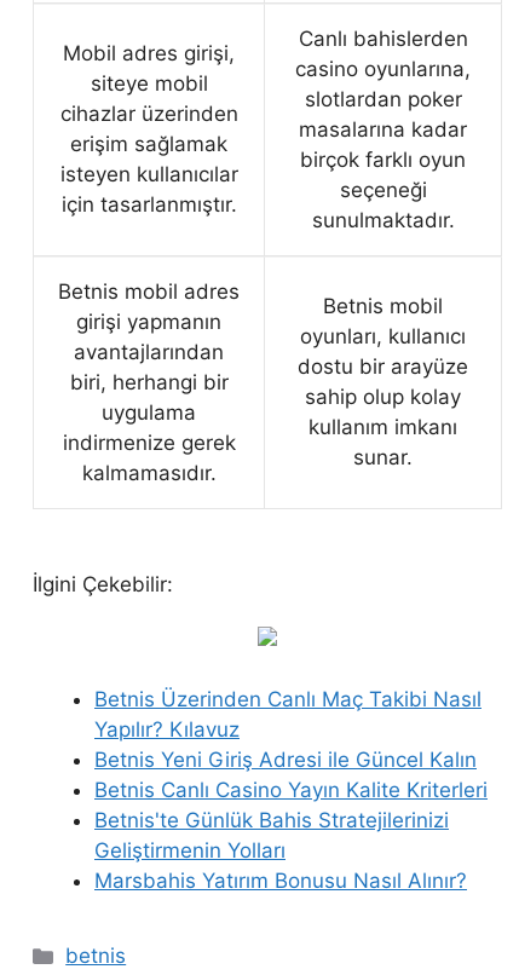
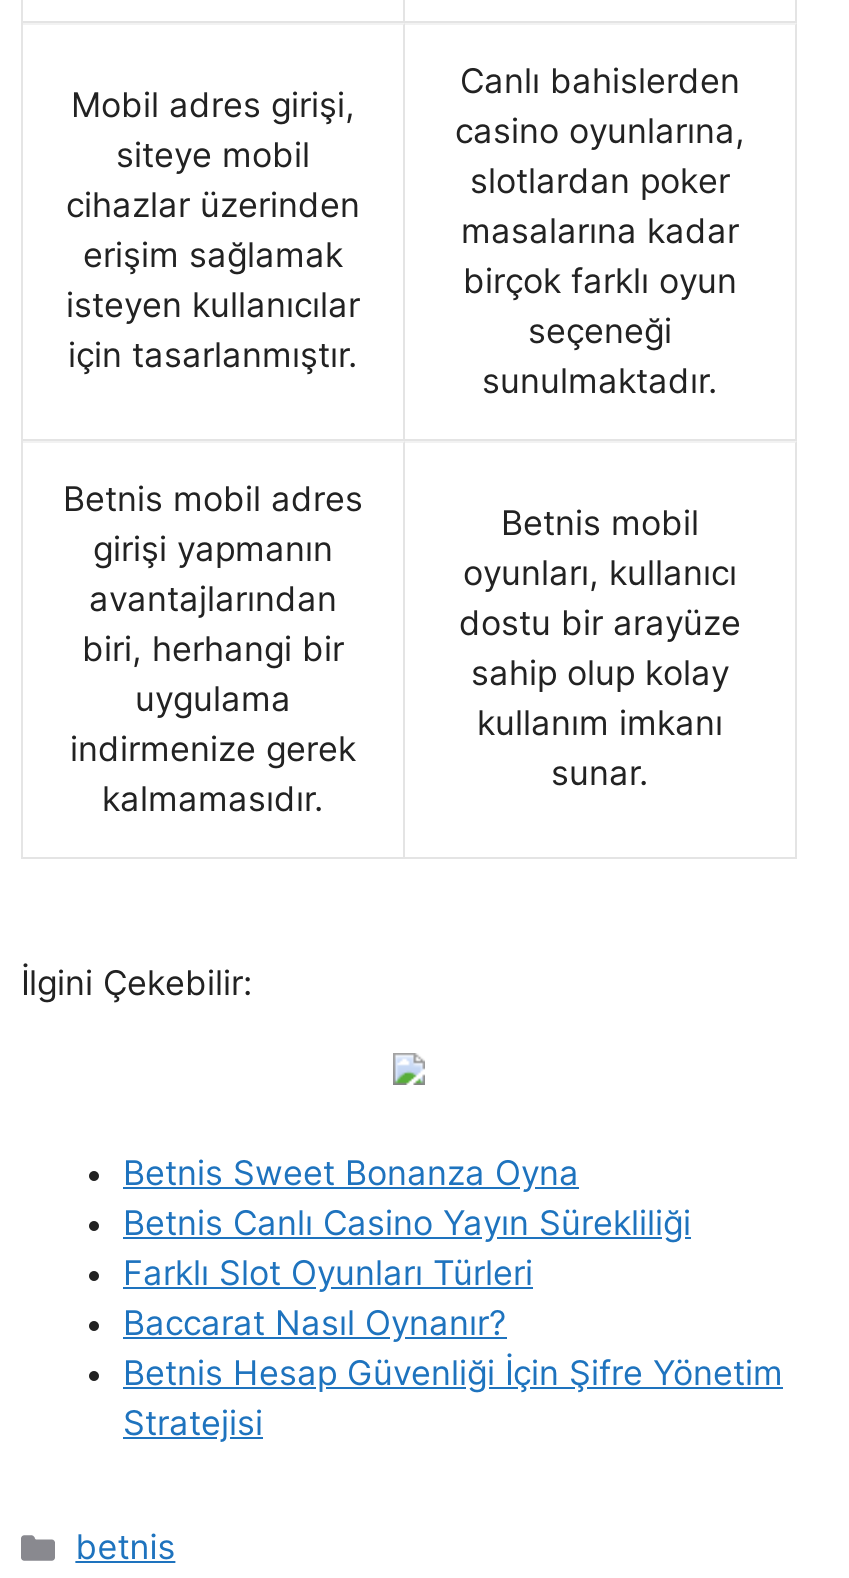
- Betnis Üzerinden Canlı Maç Takibi Nasıl
- Yapılır? Kılavuz
- Betnis Yeni Giriş Adresi ile Güncel Kalın
- Betnis Canlı Casino Yayın Kalite Kriterleri
- Betnis'te Günlük Bahis Stratejilerinizi
- Geliştirmenin Yolları
- Marsbahis Yatırım Bonusu Nasıl Alınır?
+ Betnis Sweet Bonanza Oyna
+ Betnis Canlı Casino Yayın Sürekliliği
+ Farklı Slot Oyunları Türleri
+ Baccarat Nasıl Oynanır?
+ Betnis Hesap Güvenliği İçin Şifre Yönetim
+ Stratejisi
